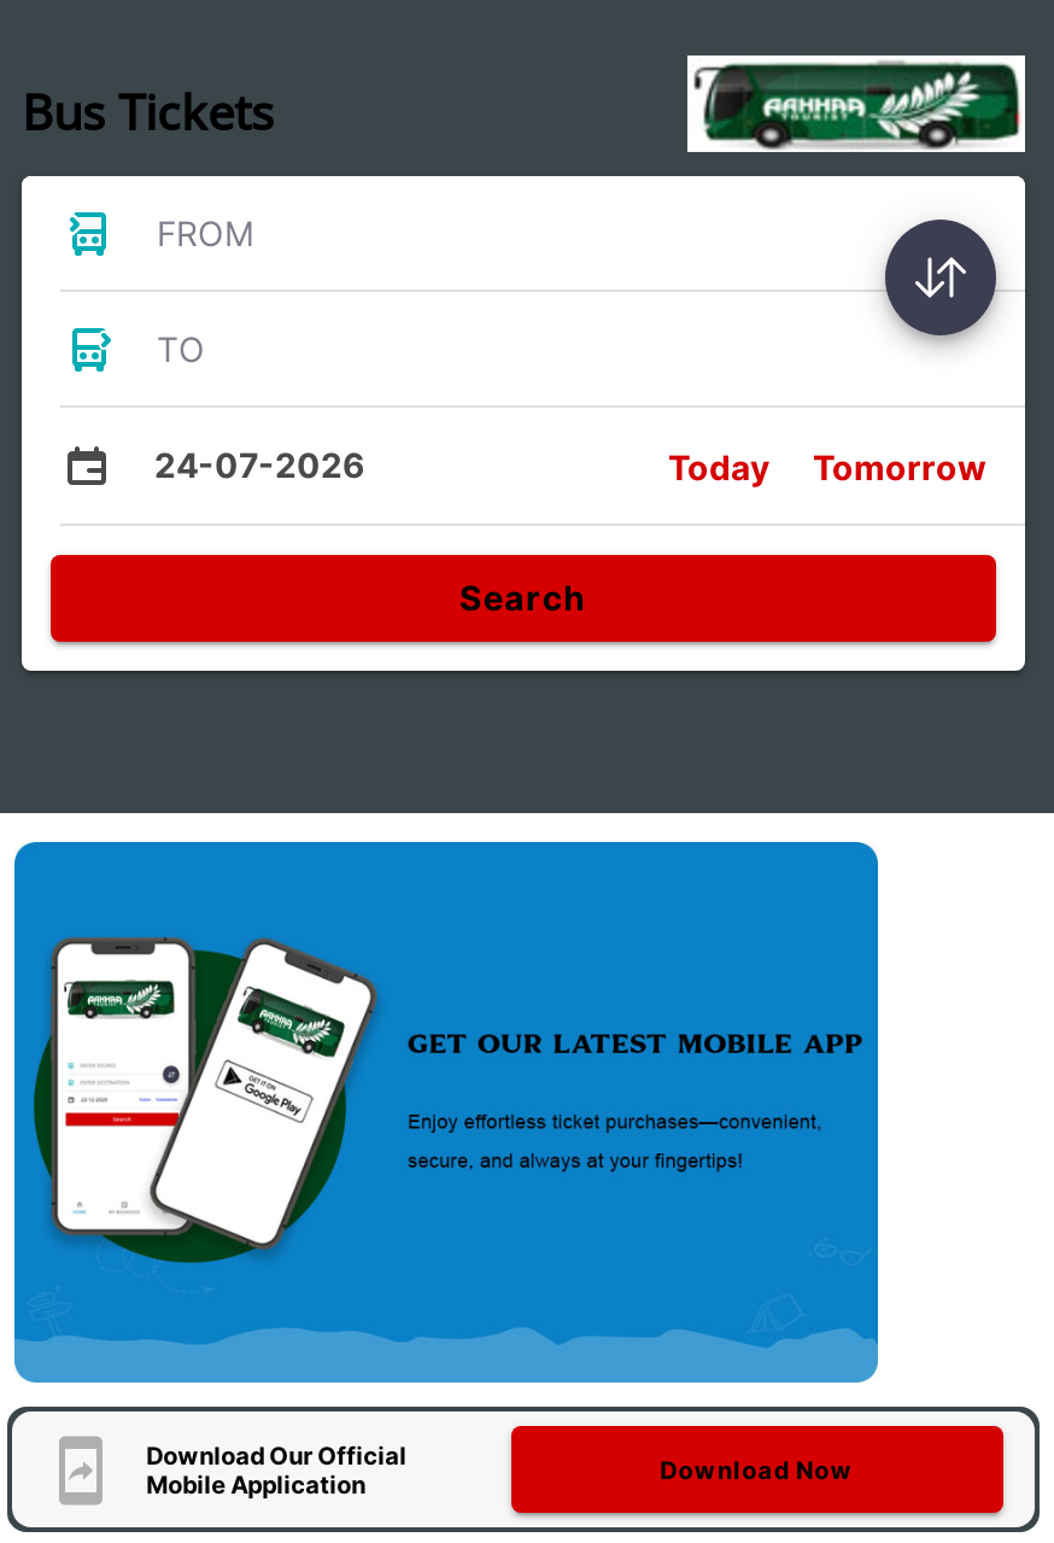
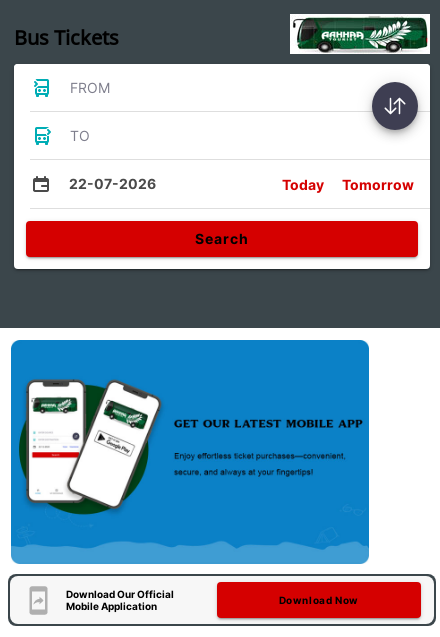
- 24-07-2026
+ 22-07-2026
